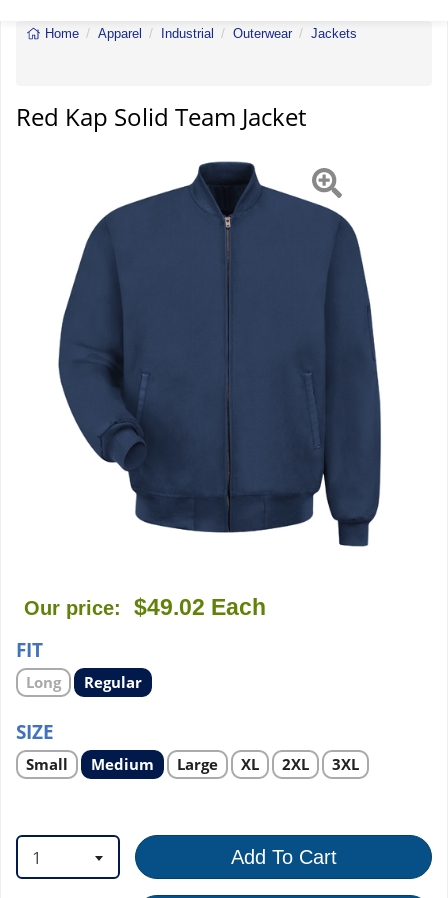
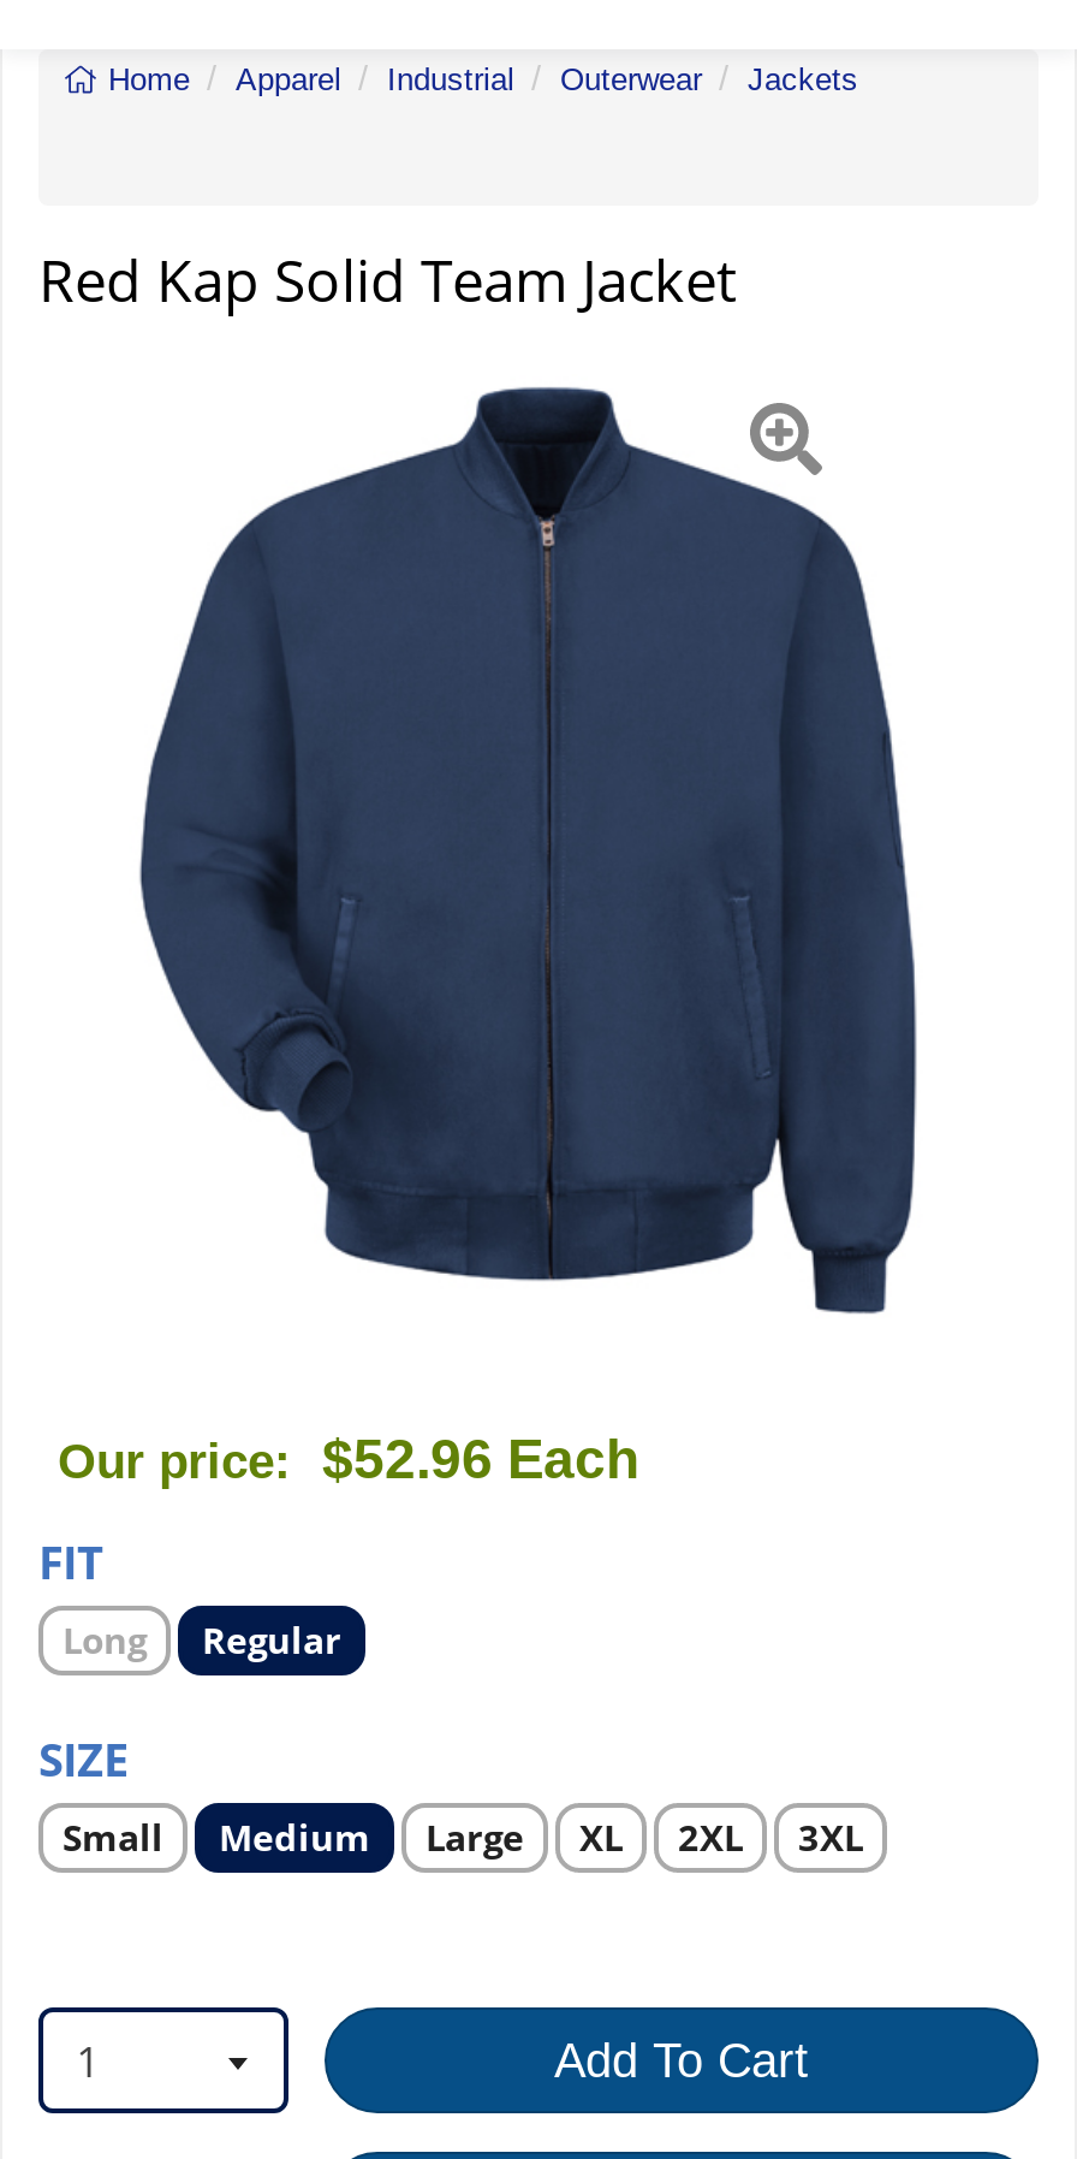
- Our price: $49.02 Each
+ Our price: $52.96 Each
